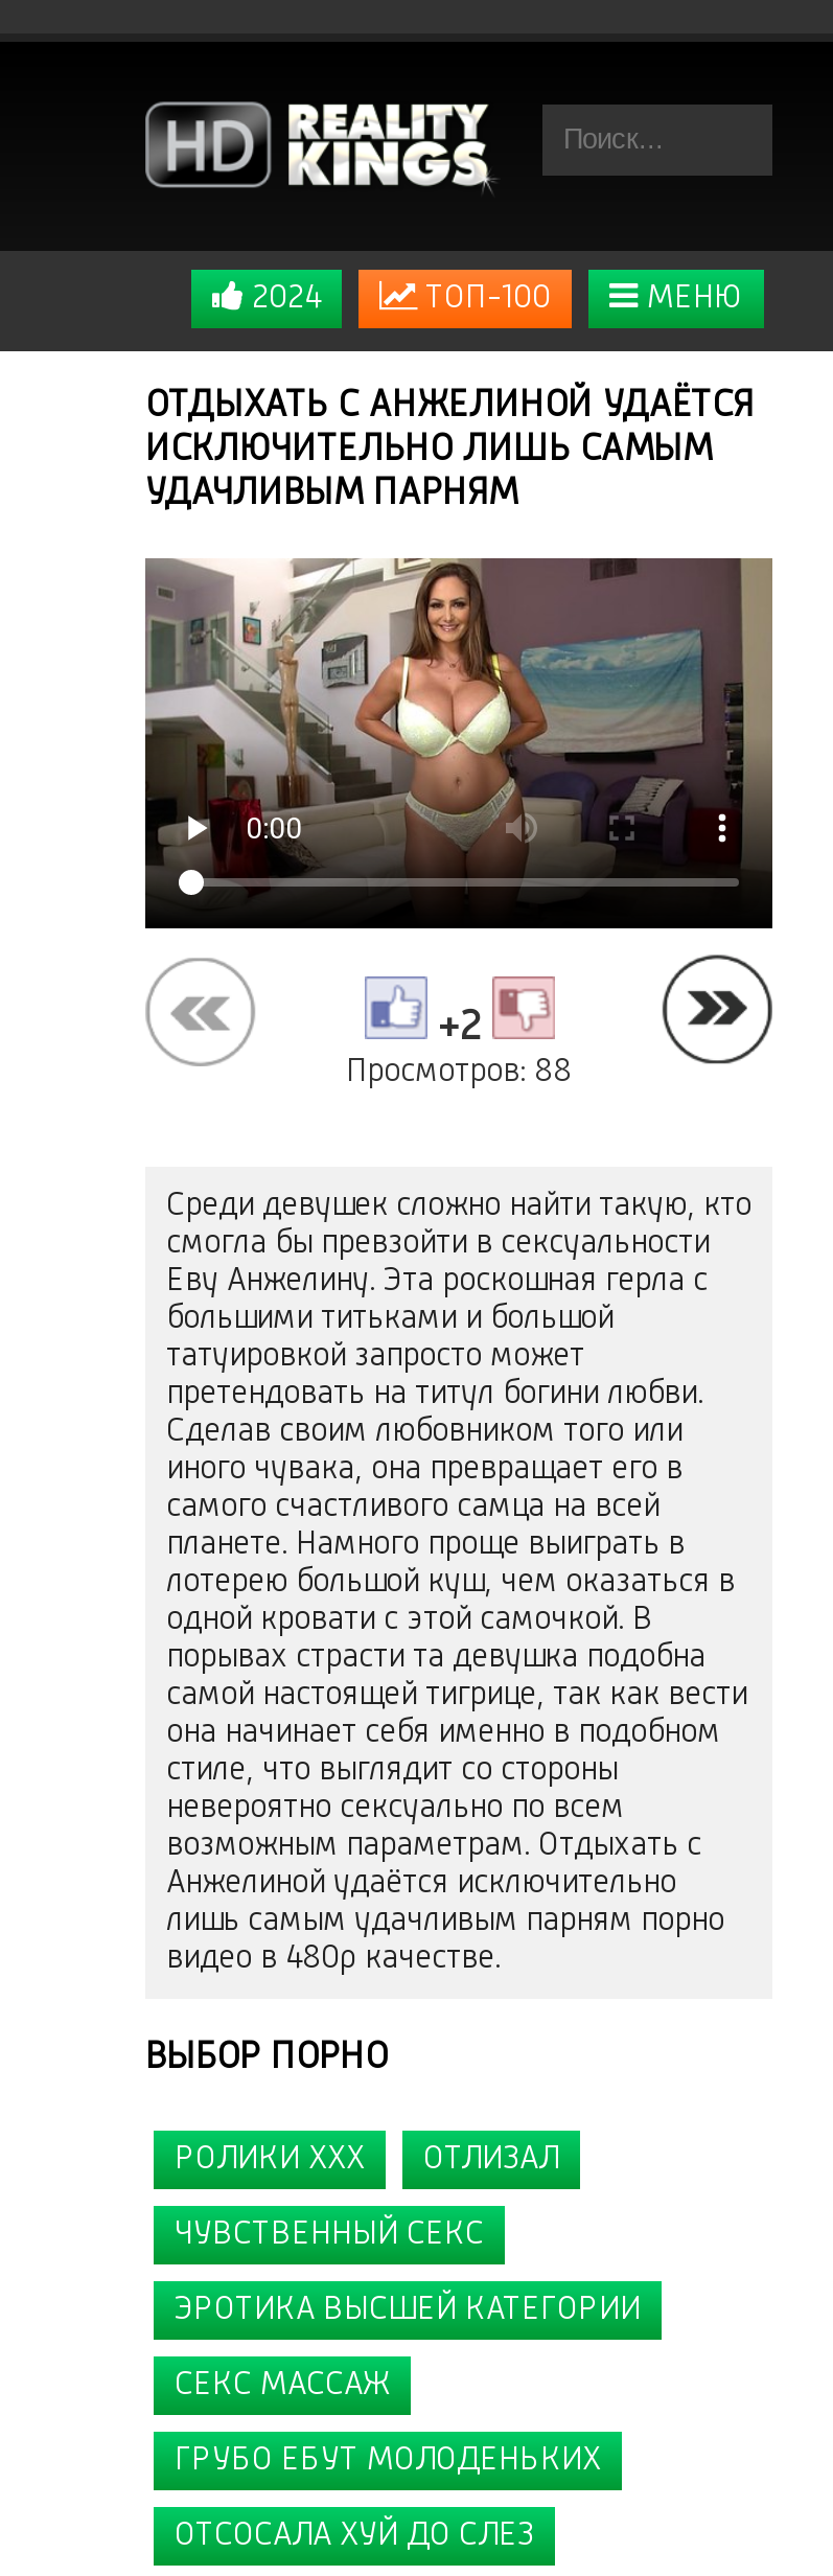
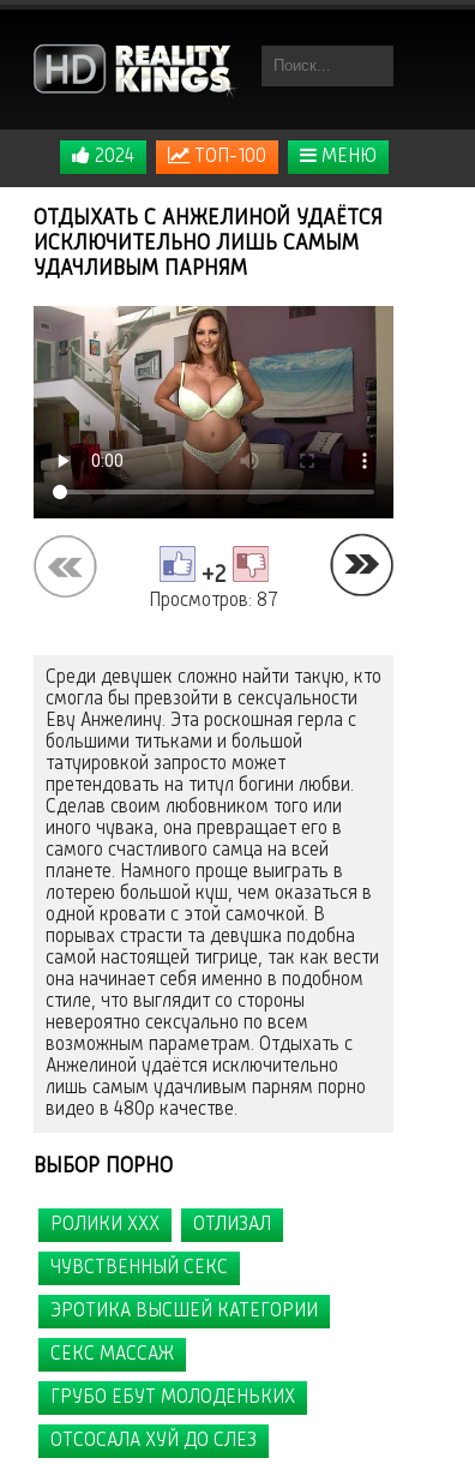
- Просмотров: 88
+ Просмотров: 87
